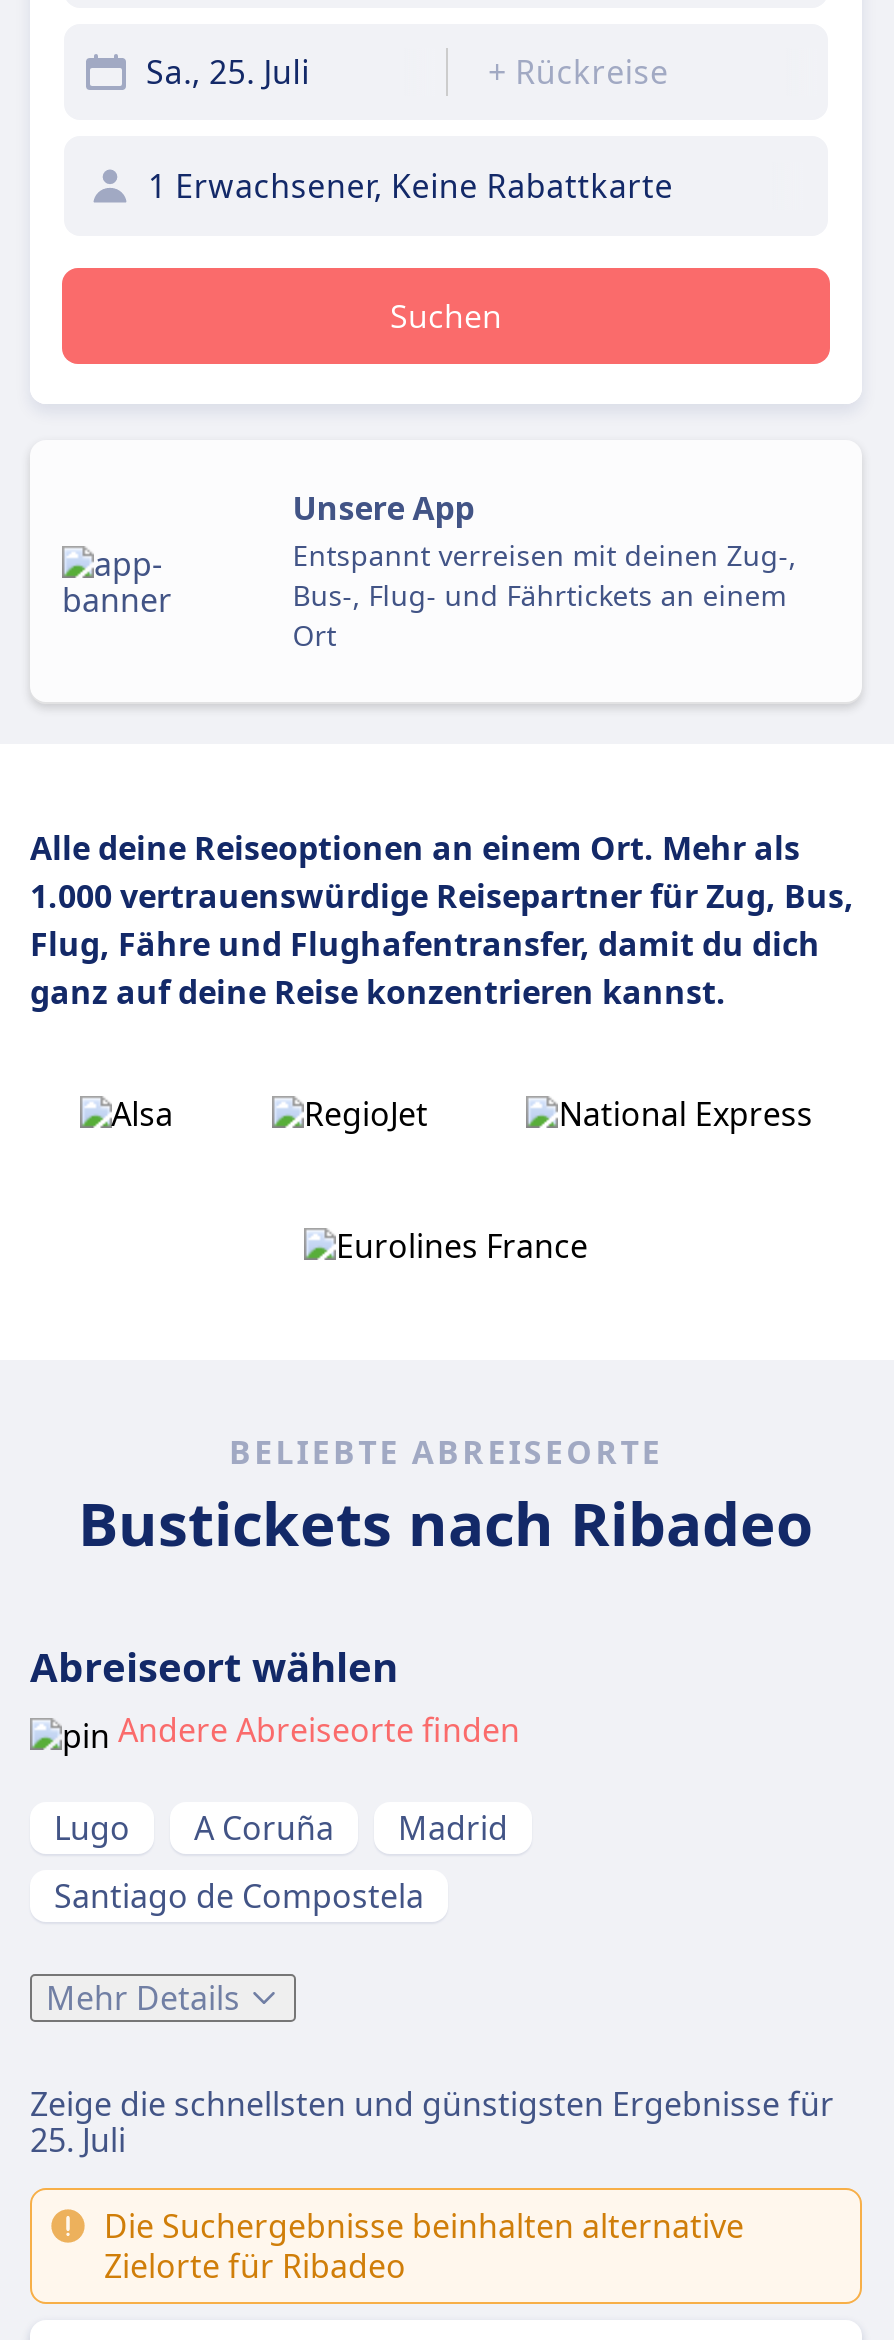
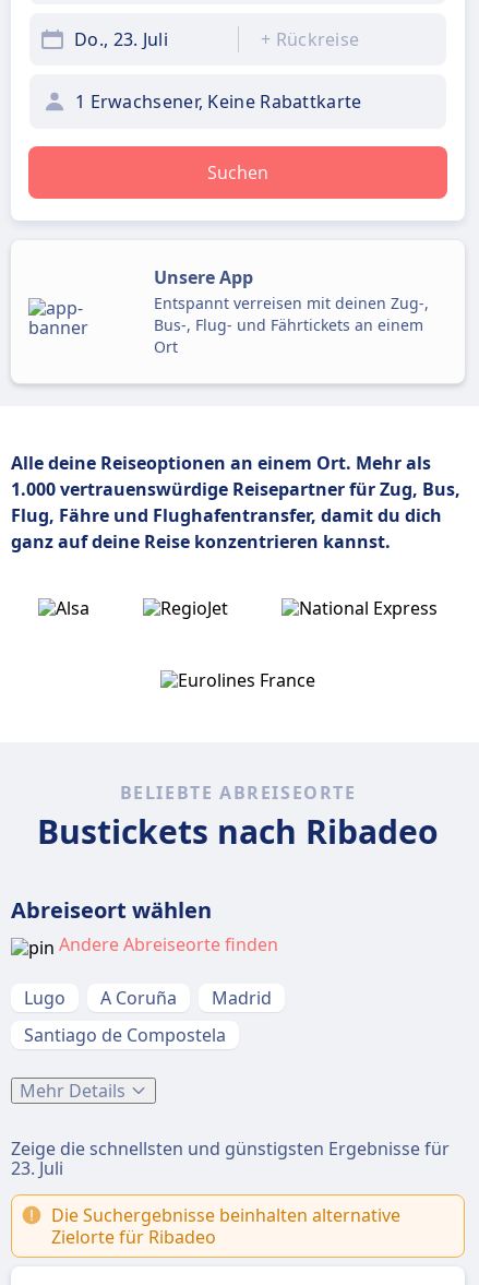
- Sa., 25. Juli
+ Do., 23. Juli

- 25. Juli
+ 23. Juli
